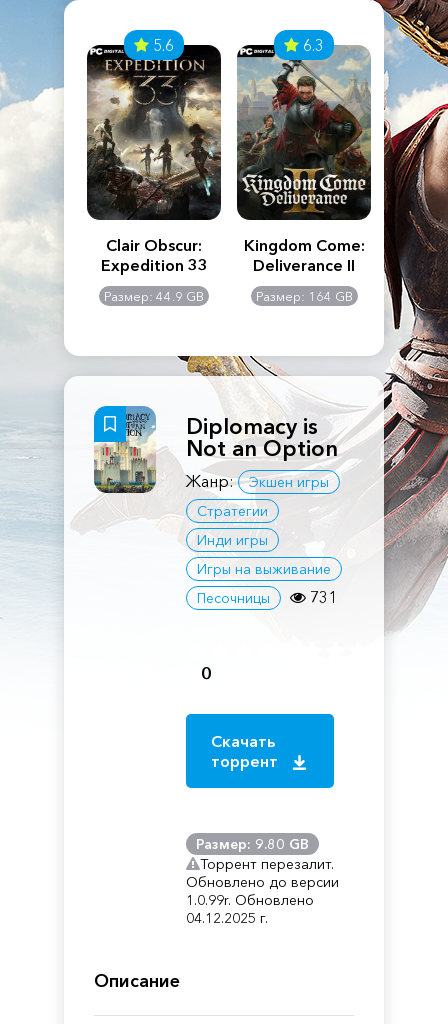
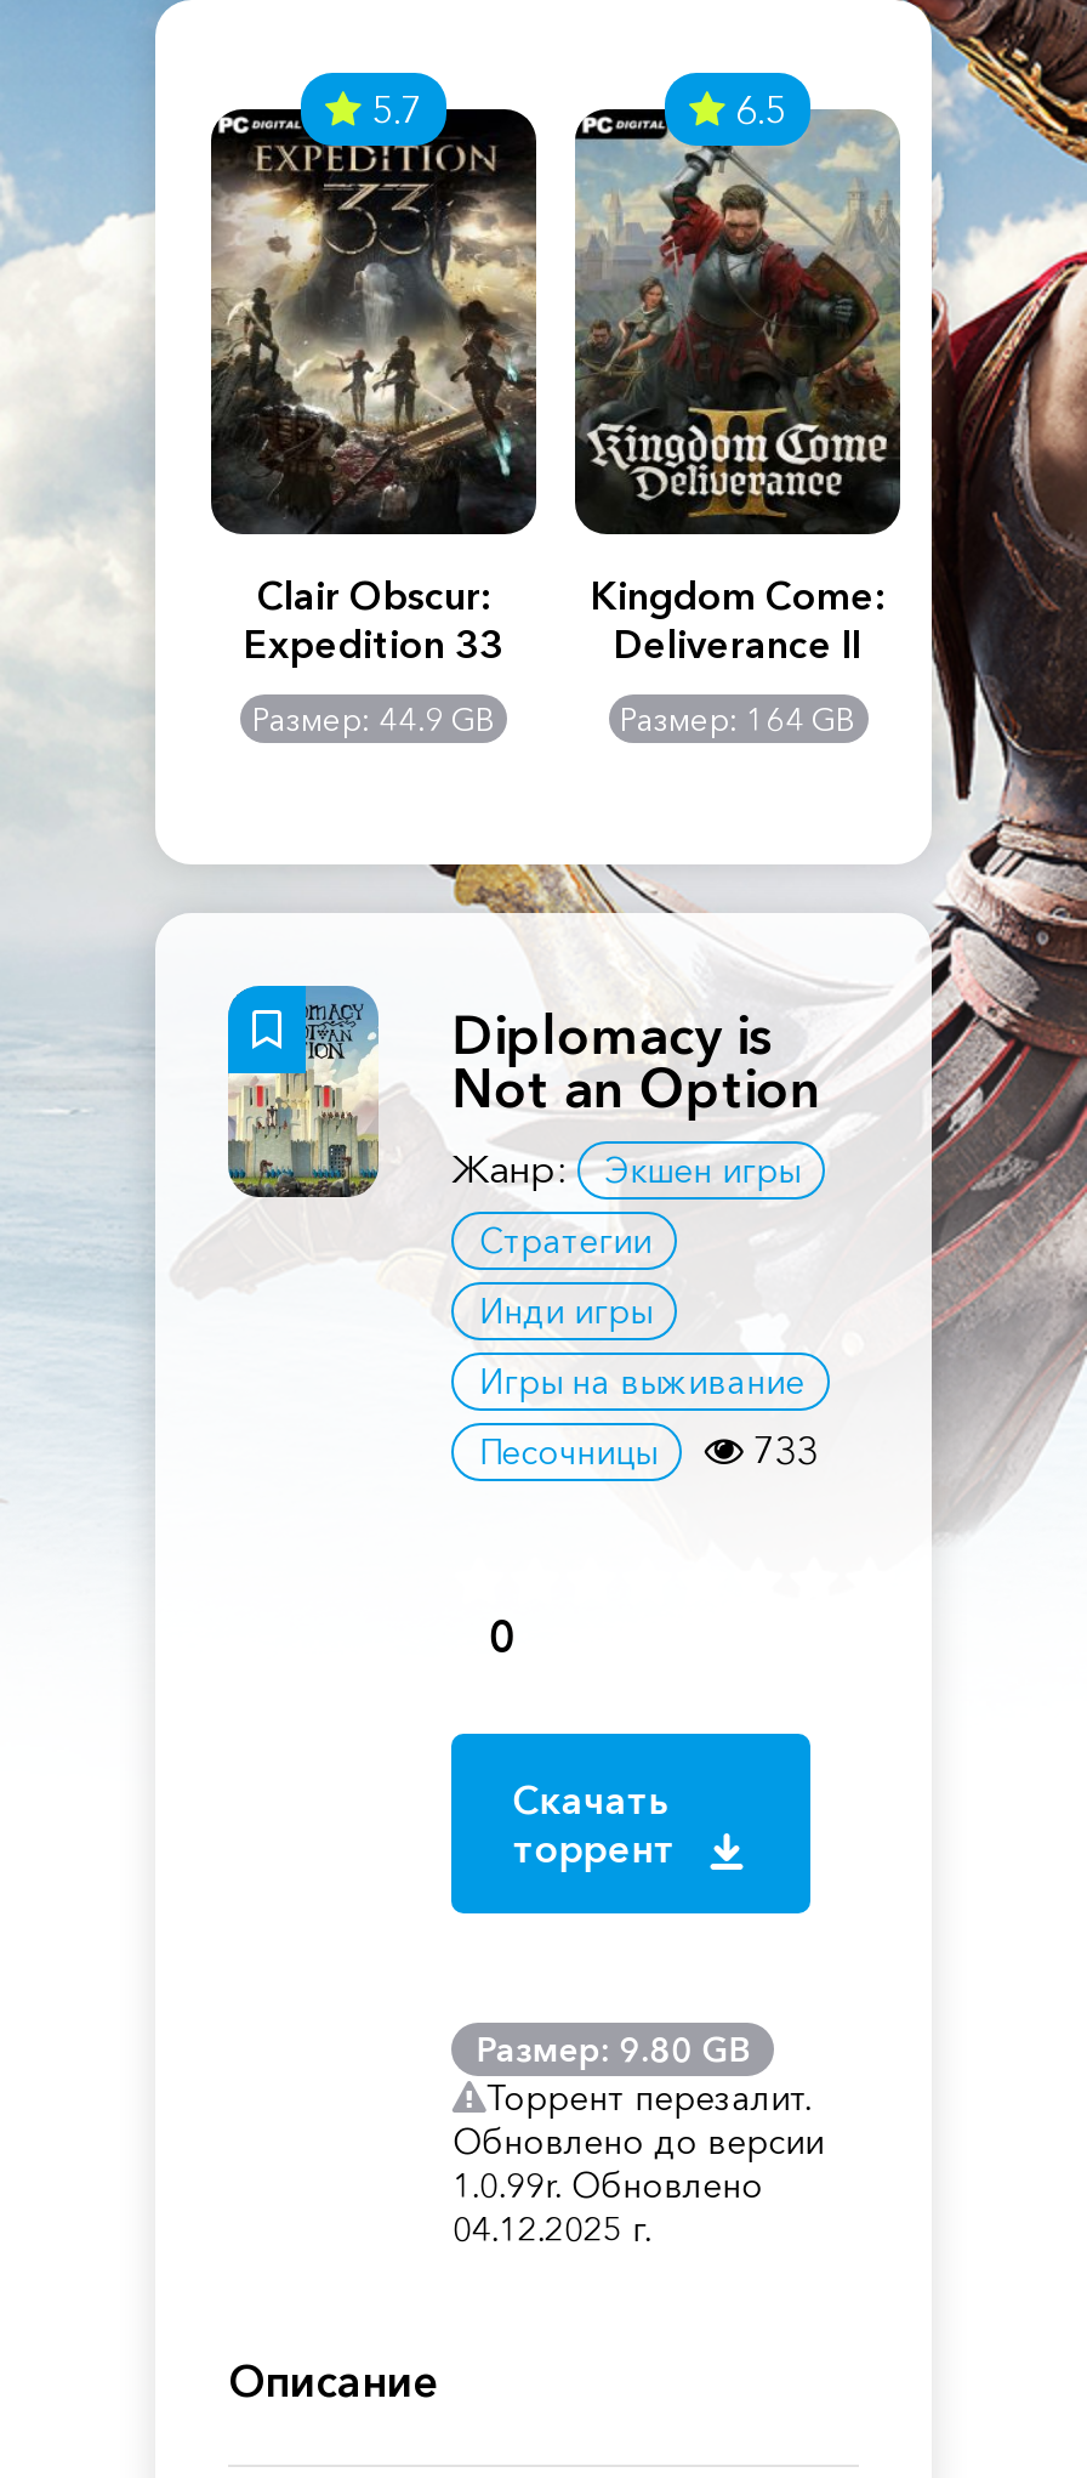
- 5.6
+ 5.7

- 6.3
+ 6.5

- Песочницы 731
+ Песочницы 733
